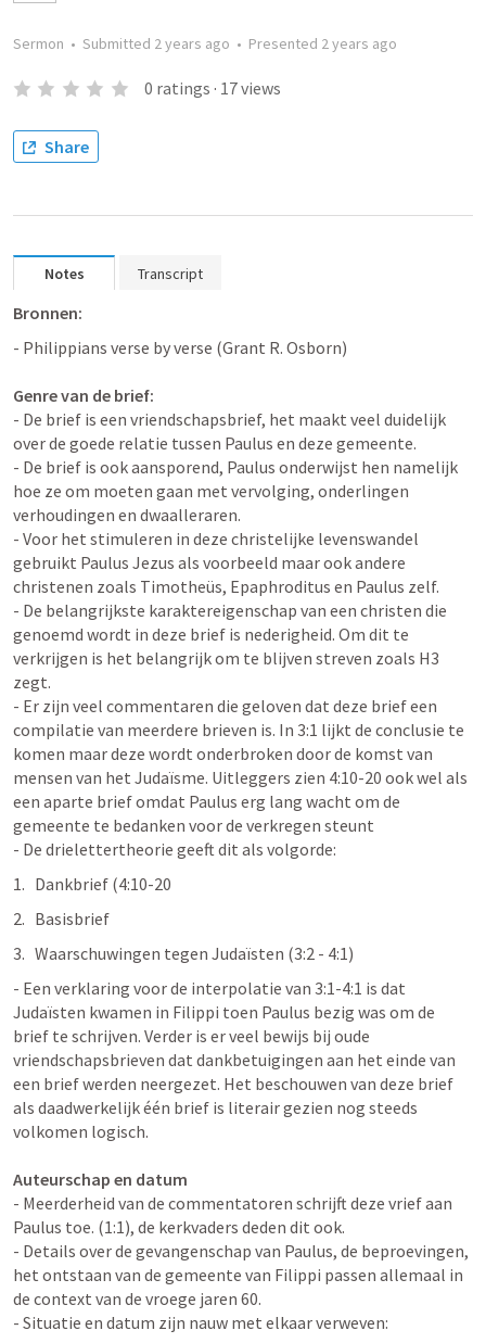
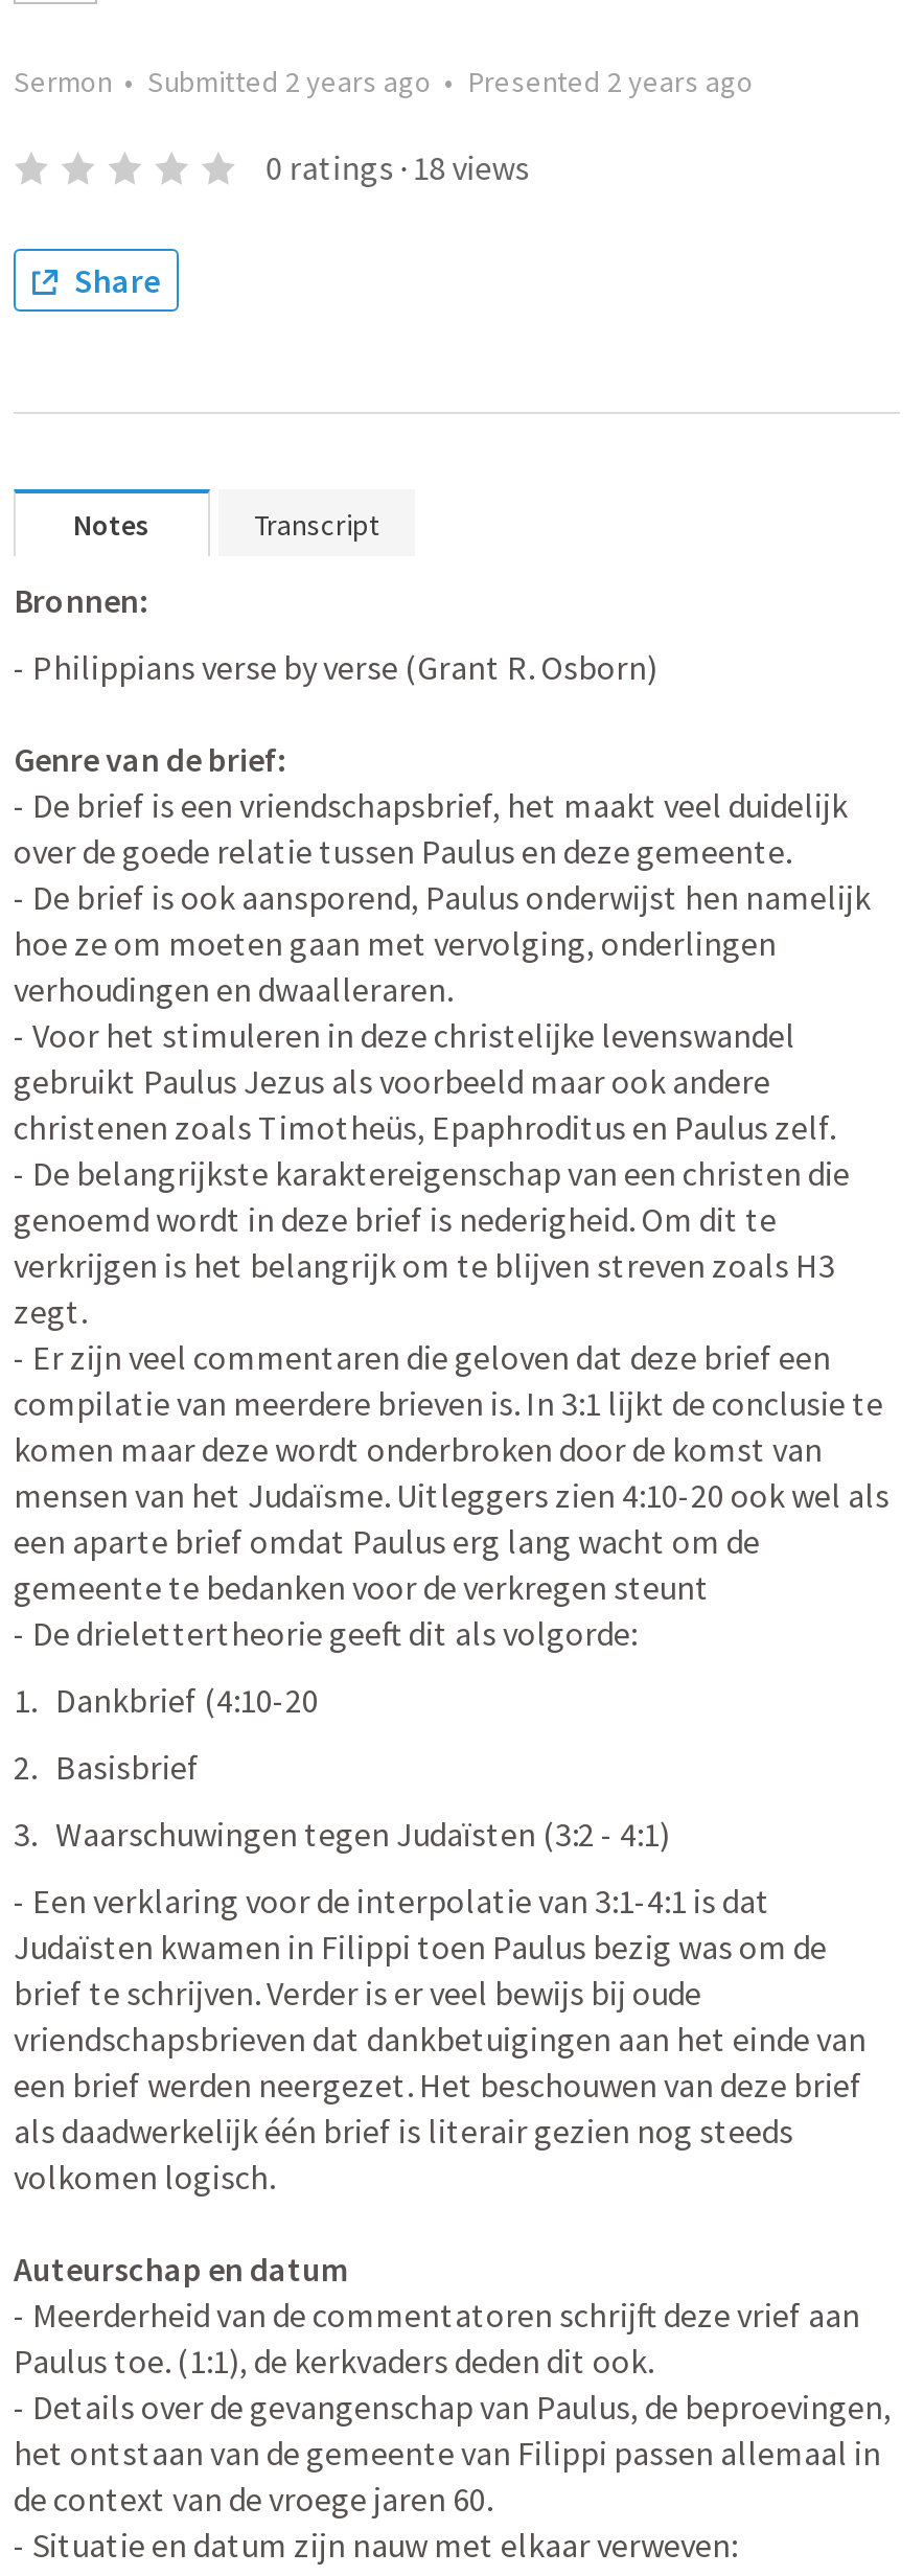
- 0 ratings · 17 views
+ 0 ratings · 18 views
